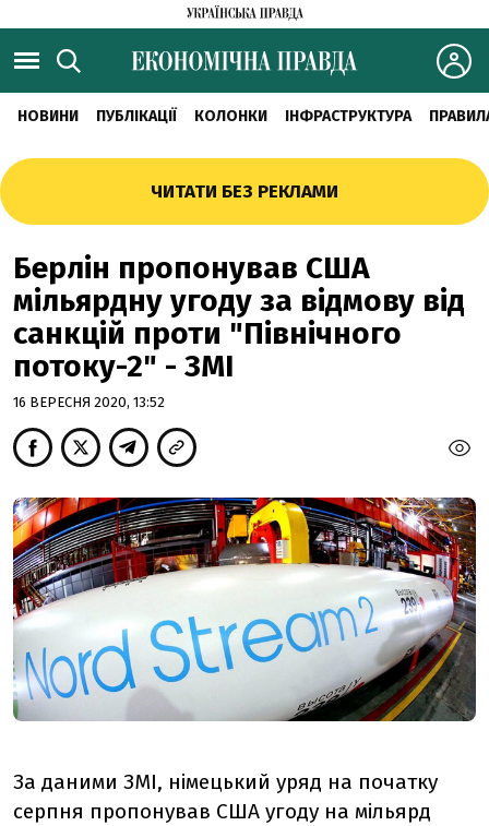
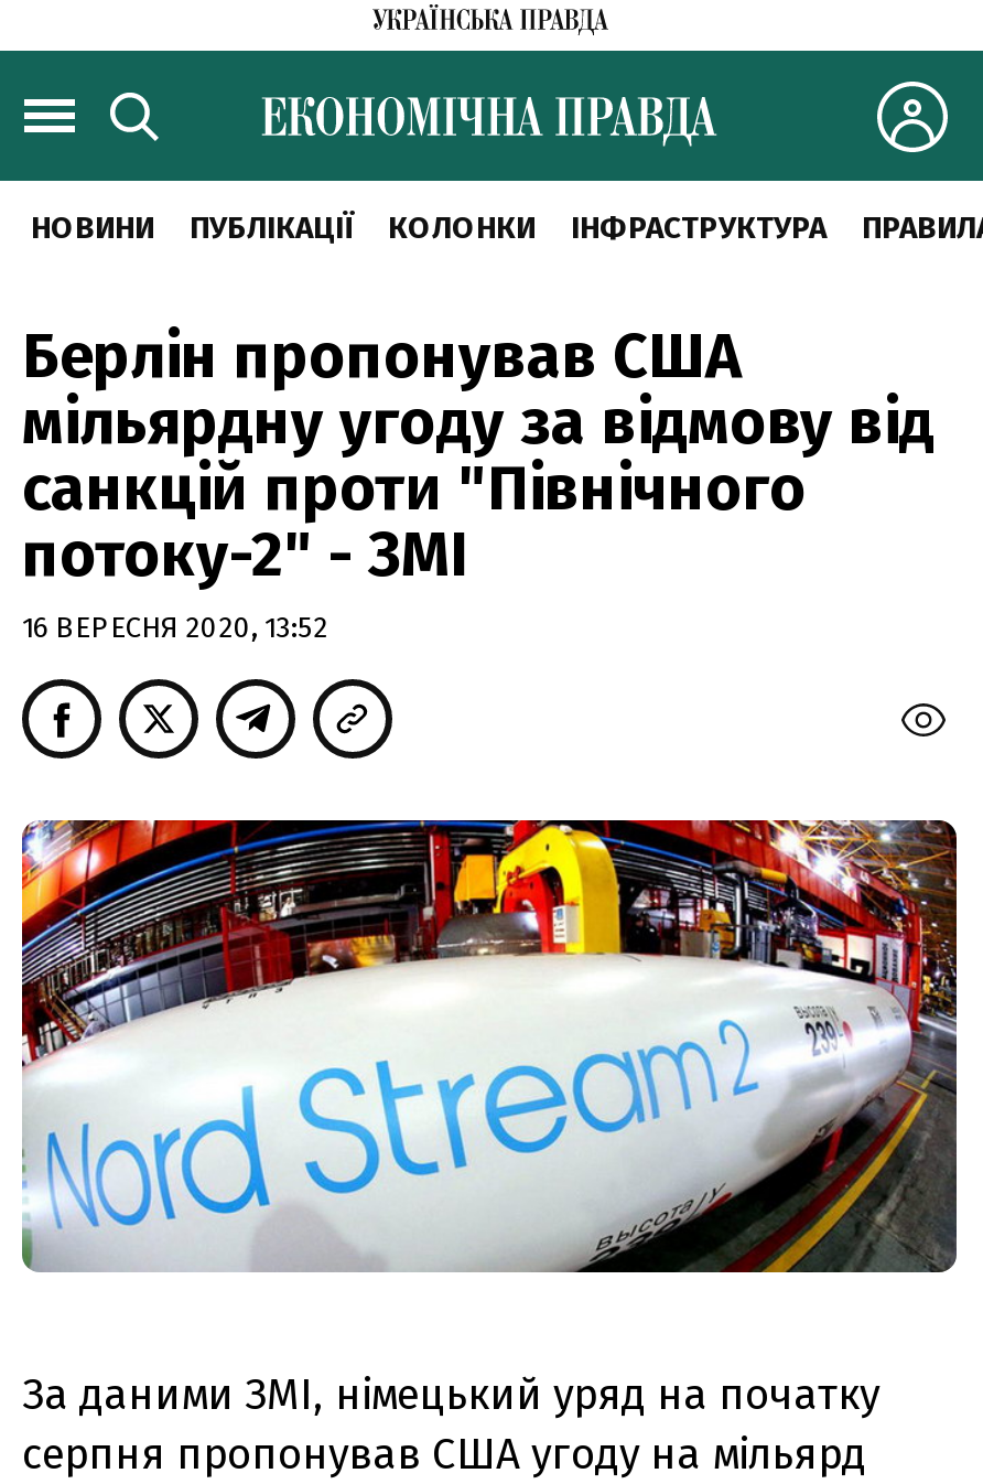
- ЧИТАТИ БЕЗ РЕКЛАМИ
